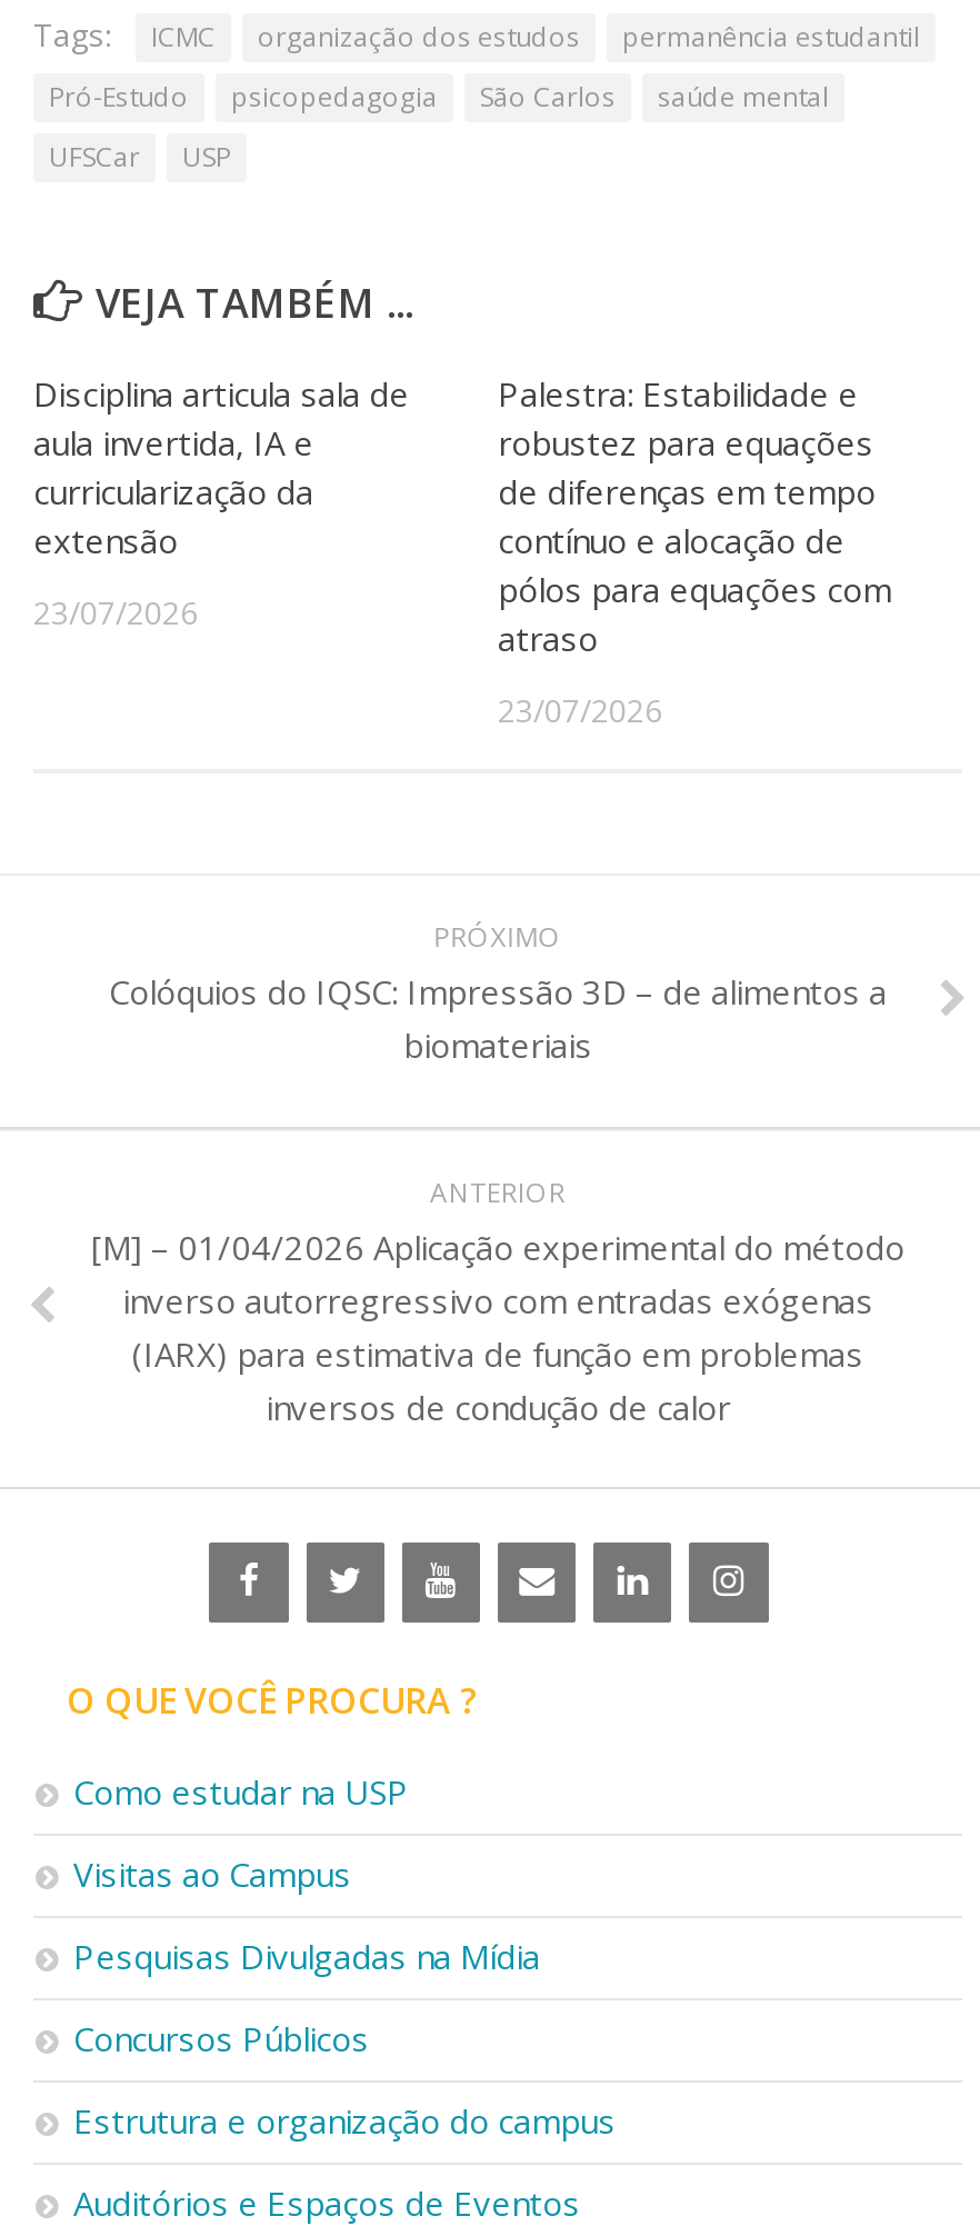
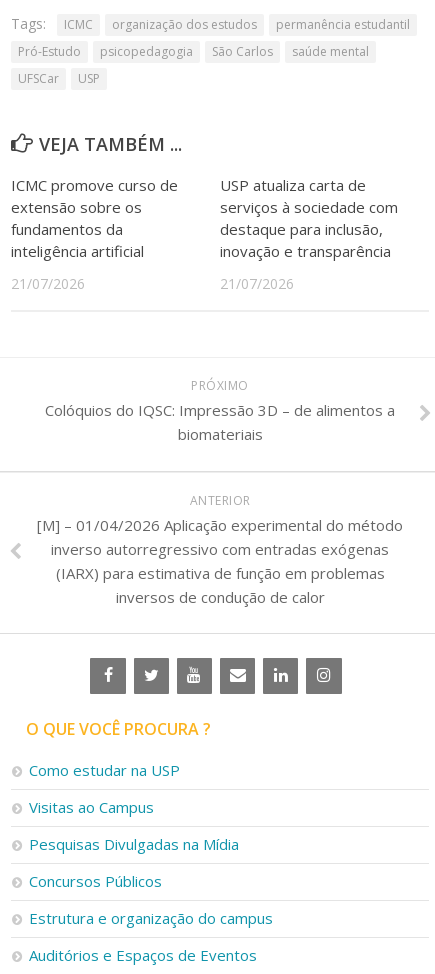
- Disciplina articula sala de
- aula invertida, IA e
- curricularização da
- extensão
+ ICMC promove curso de
+ extensão sobre os
+ fundamentos da
+ inteligência artificial

- Palestra: Estabilidade e
- robustez para equações
- de diferenças em tempo
- contínuo e alocação de
- pólos para equações com
- atraso
+ USP atualiza carta de
+ serviços à sociedade com
+ destaque para inclusão,
+ inovação e transparência

- 23/07/2026
+ 21/07/2026

- 23/07/2026
+ 21/07/2026
